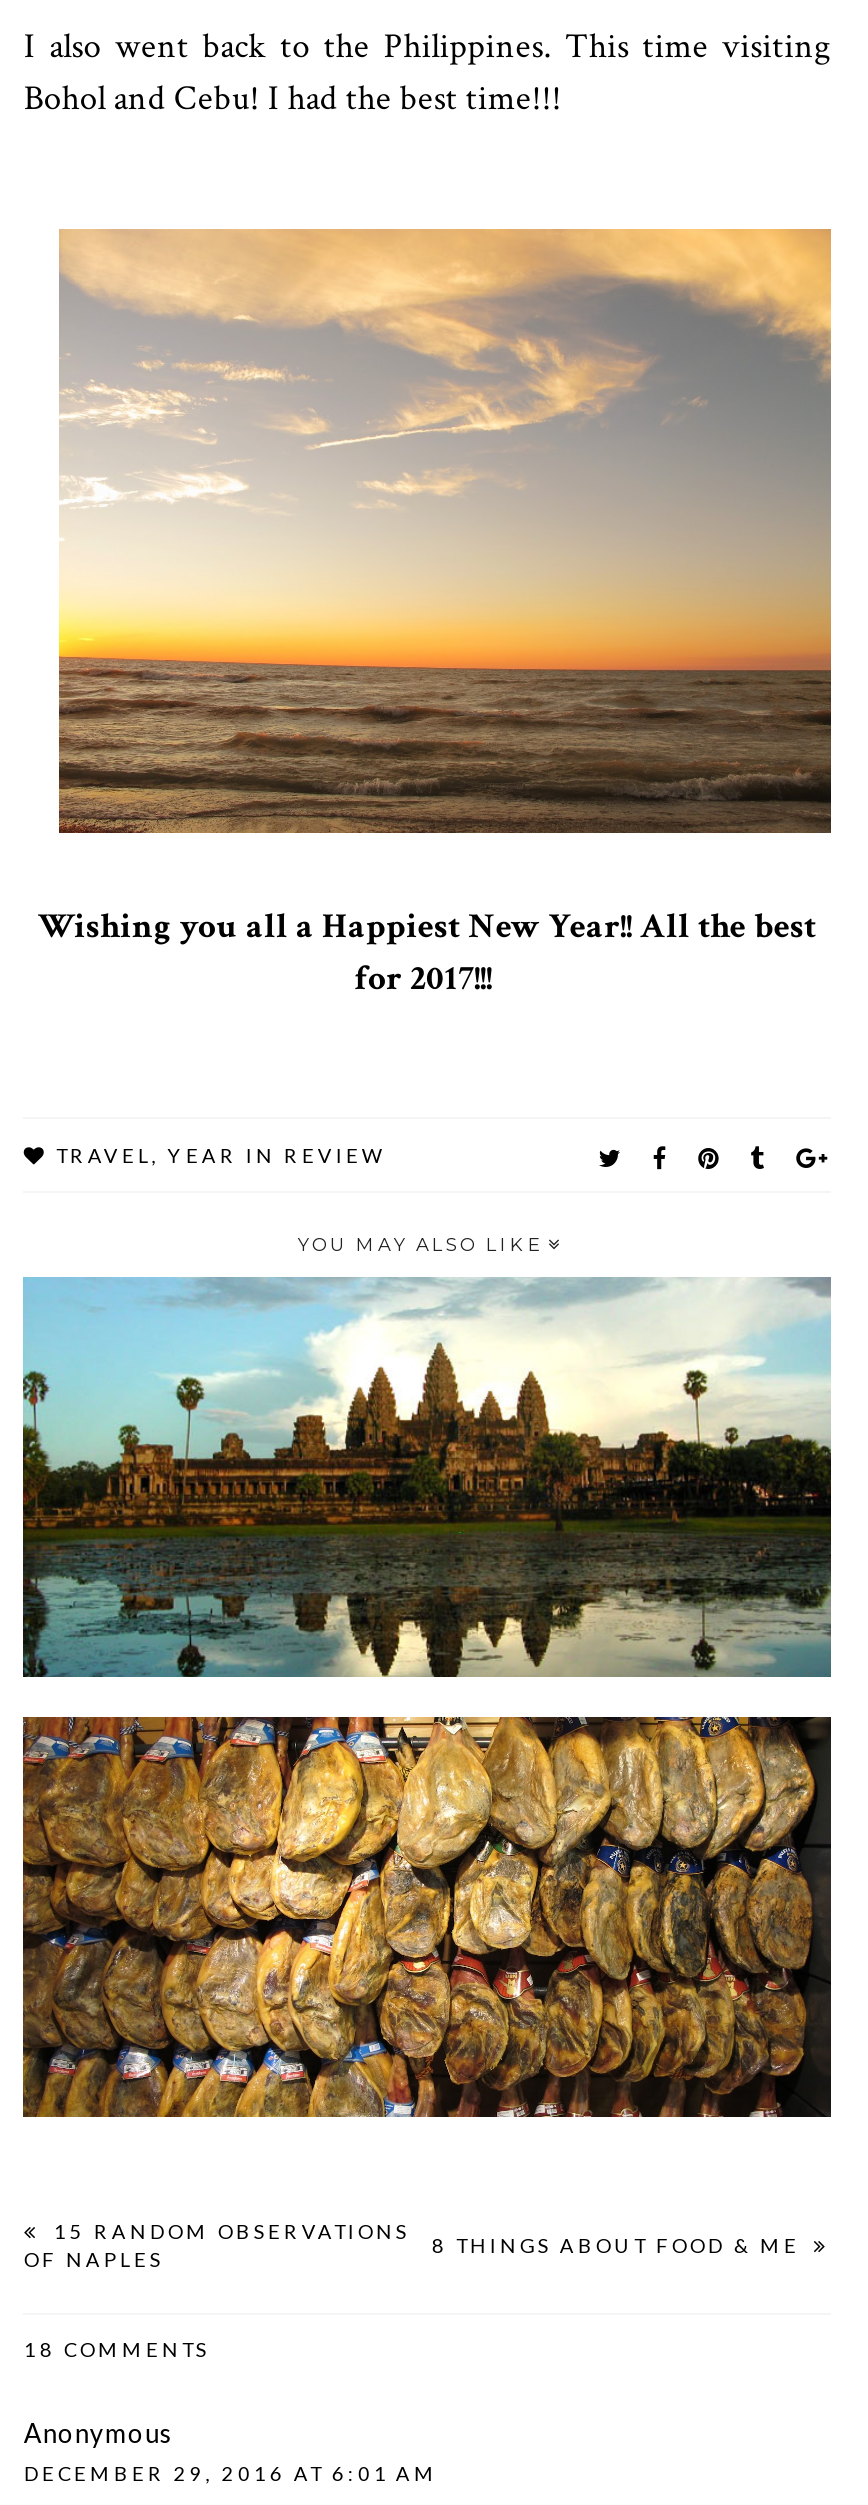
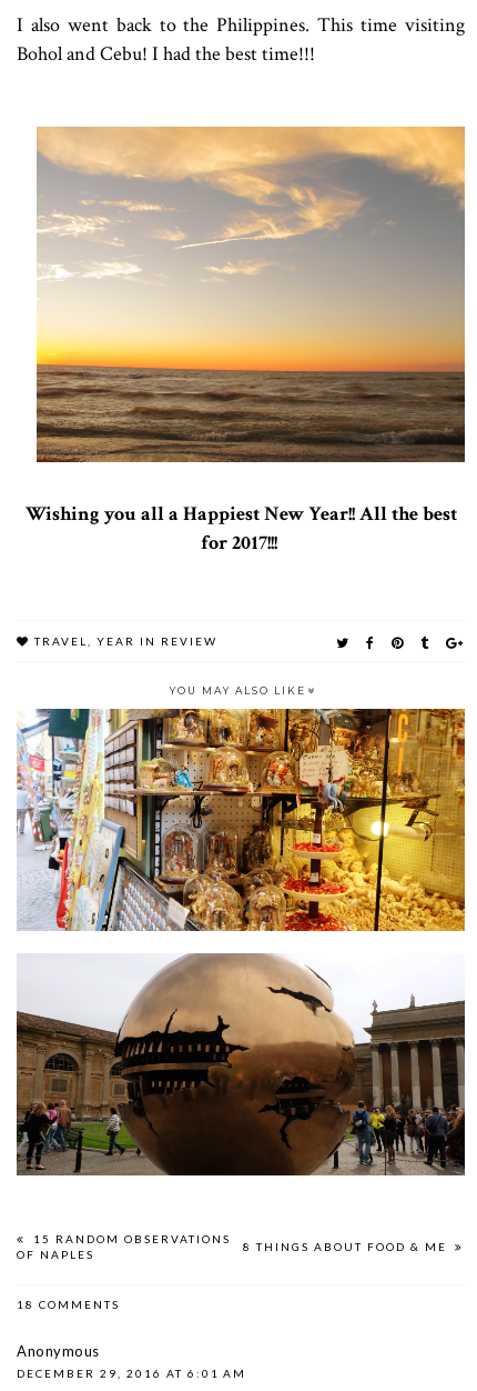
- [image]
+ [image]

- [image]
+ [image]
